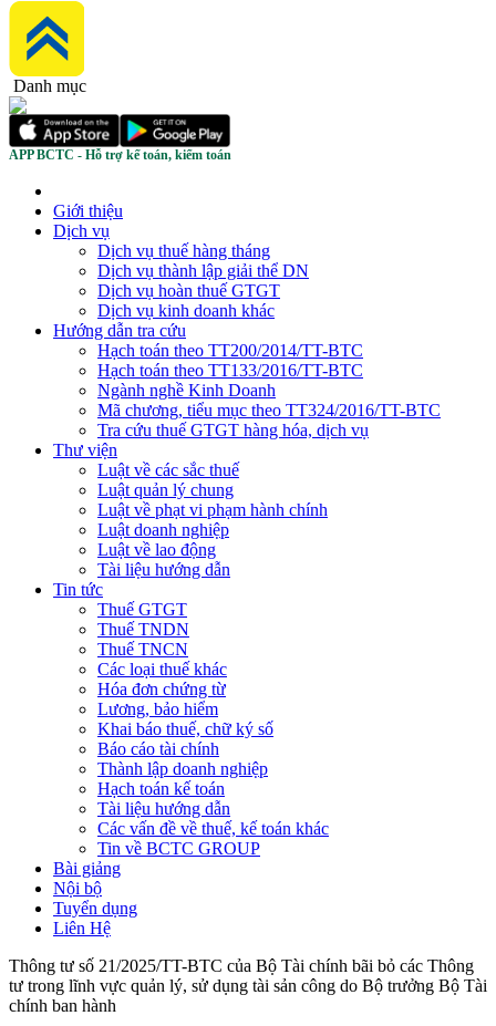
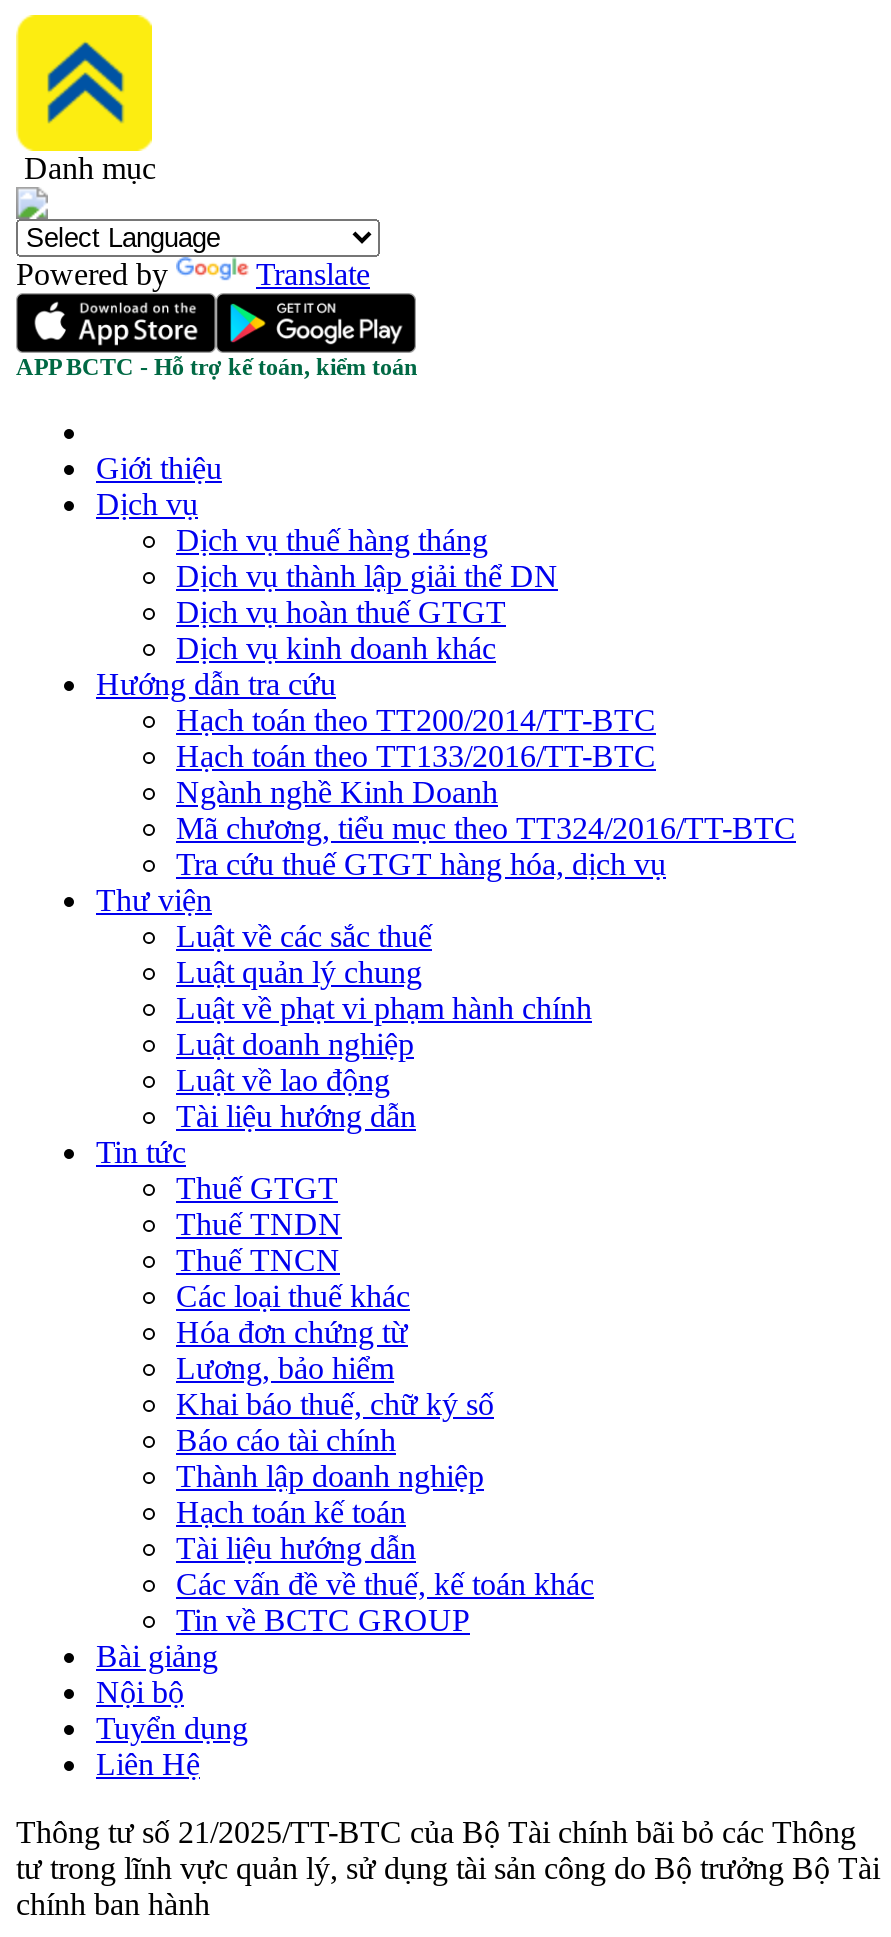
+ Powered by
+ Translate
